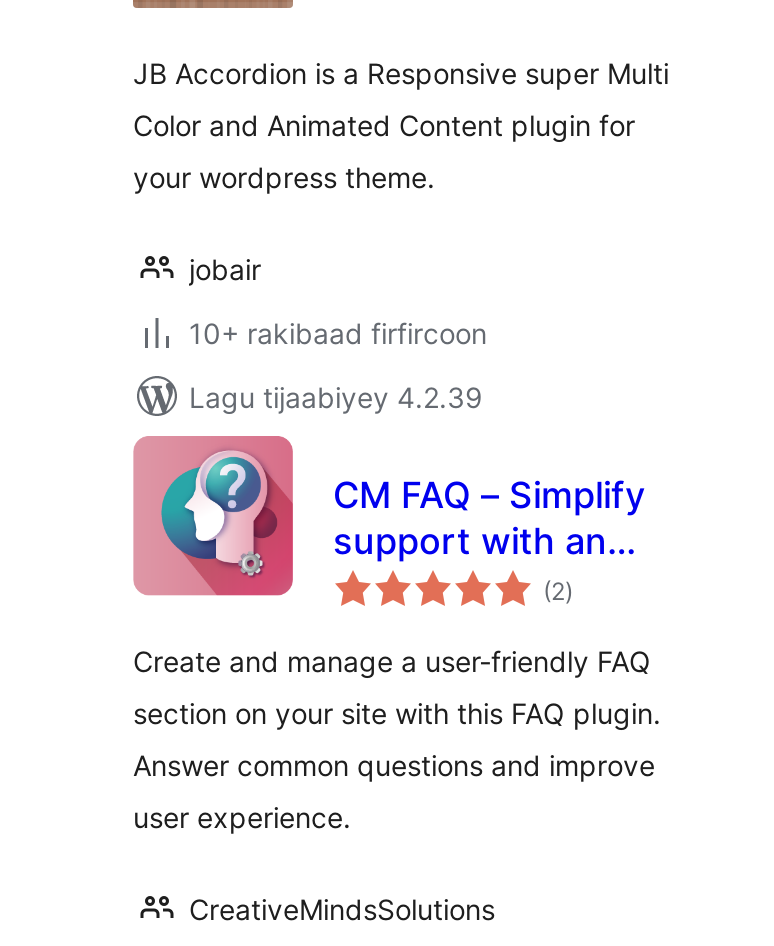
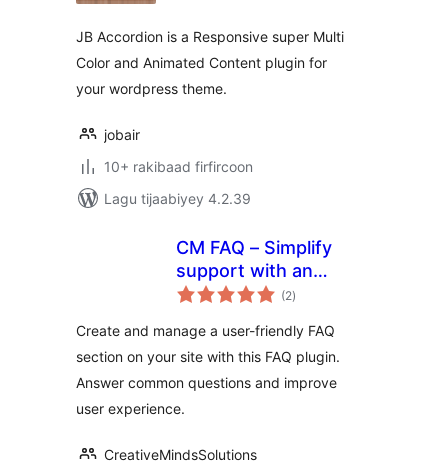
- [image]
